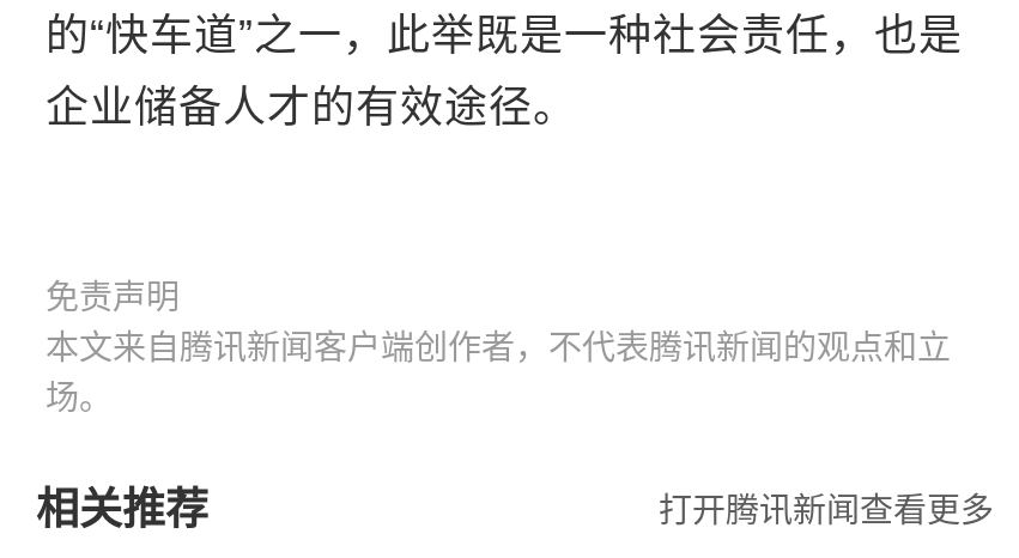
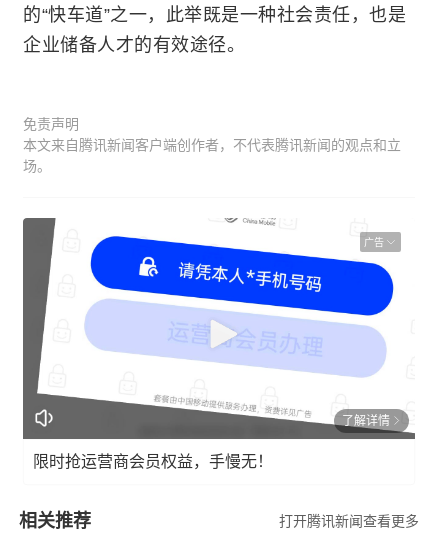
+ [image]
+ 广告

+ 了解详情
+ 限时抢运营商会员权益，手慢无！
